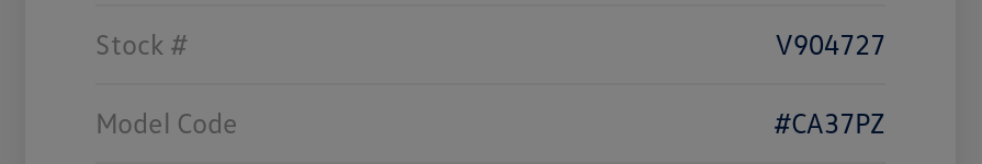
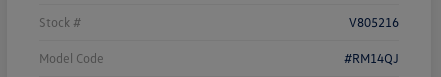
- V904727
+ V805216

- #CA37PZ
+ #RM14QJ
